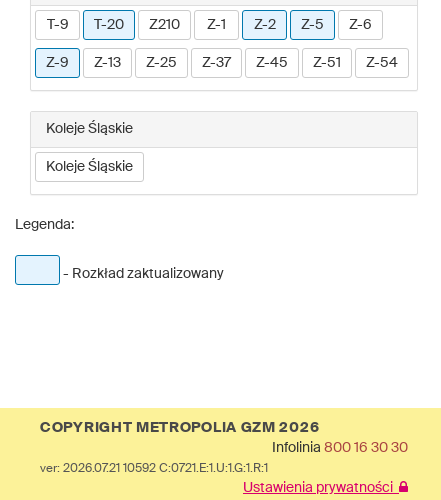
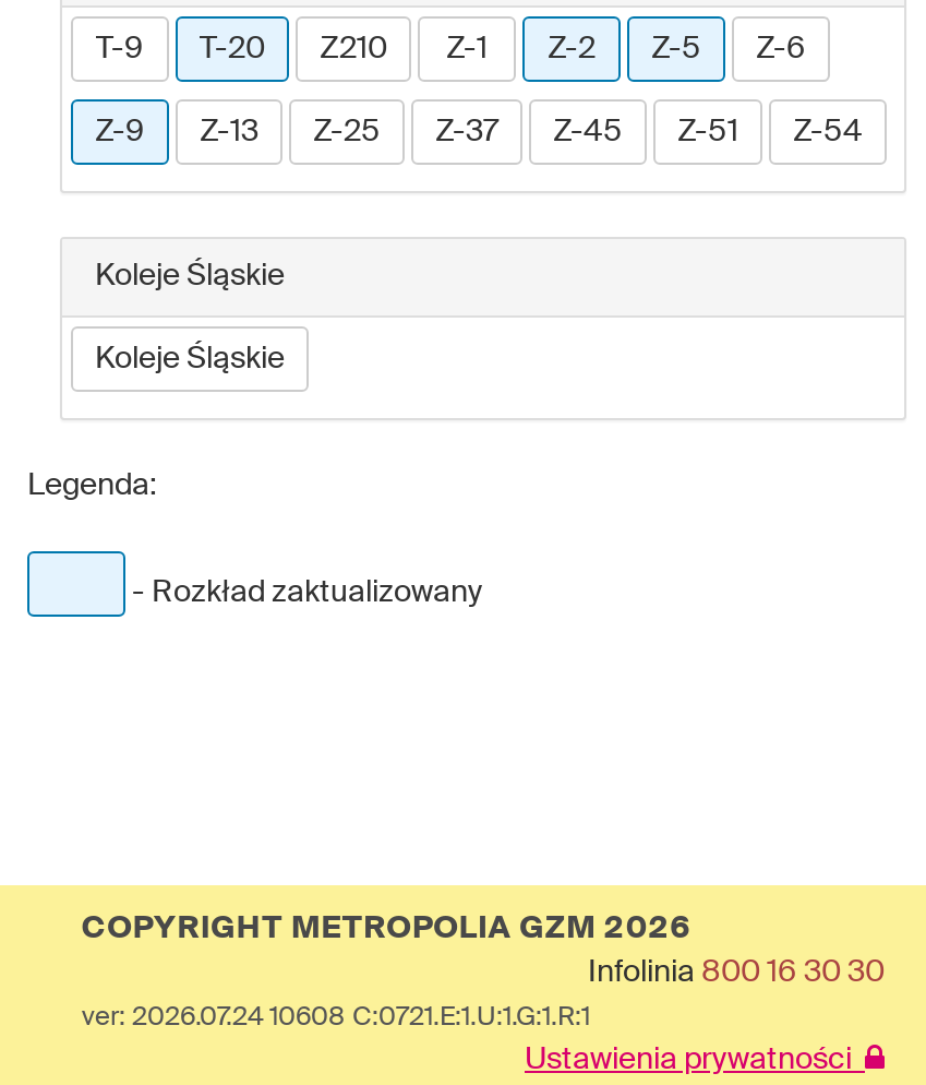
- ver: 2026.07.21 10592 C:0721.E:1.U:1.G:1.R:1
+ ver: 2026.07.24 10608 C:0721.E:1.U:1.G:1.R:1
